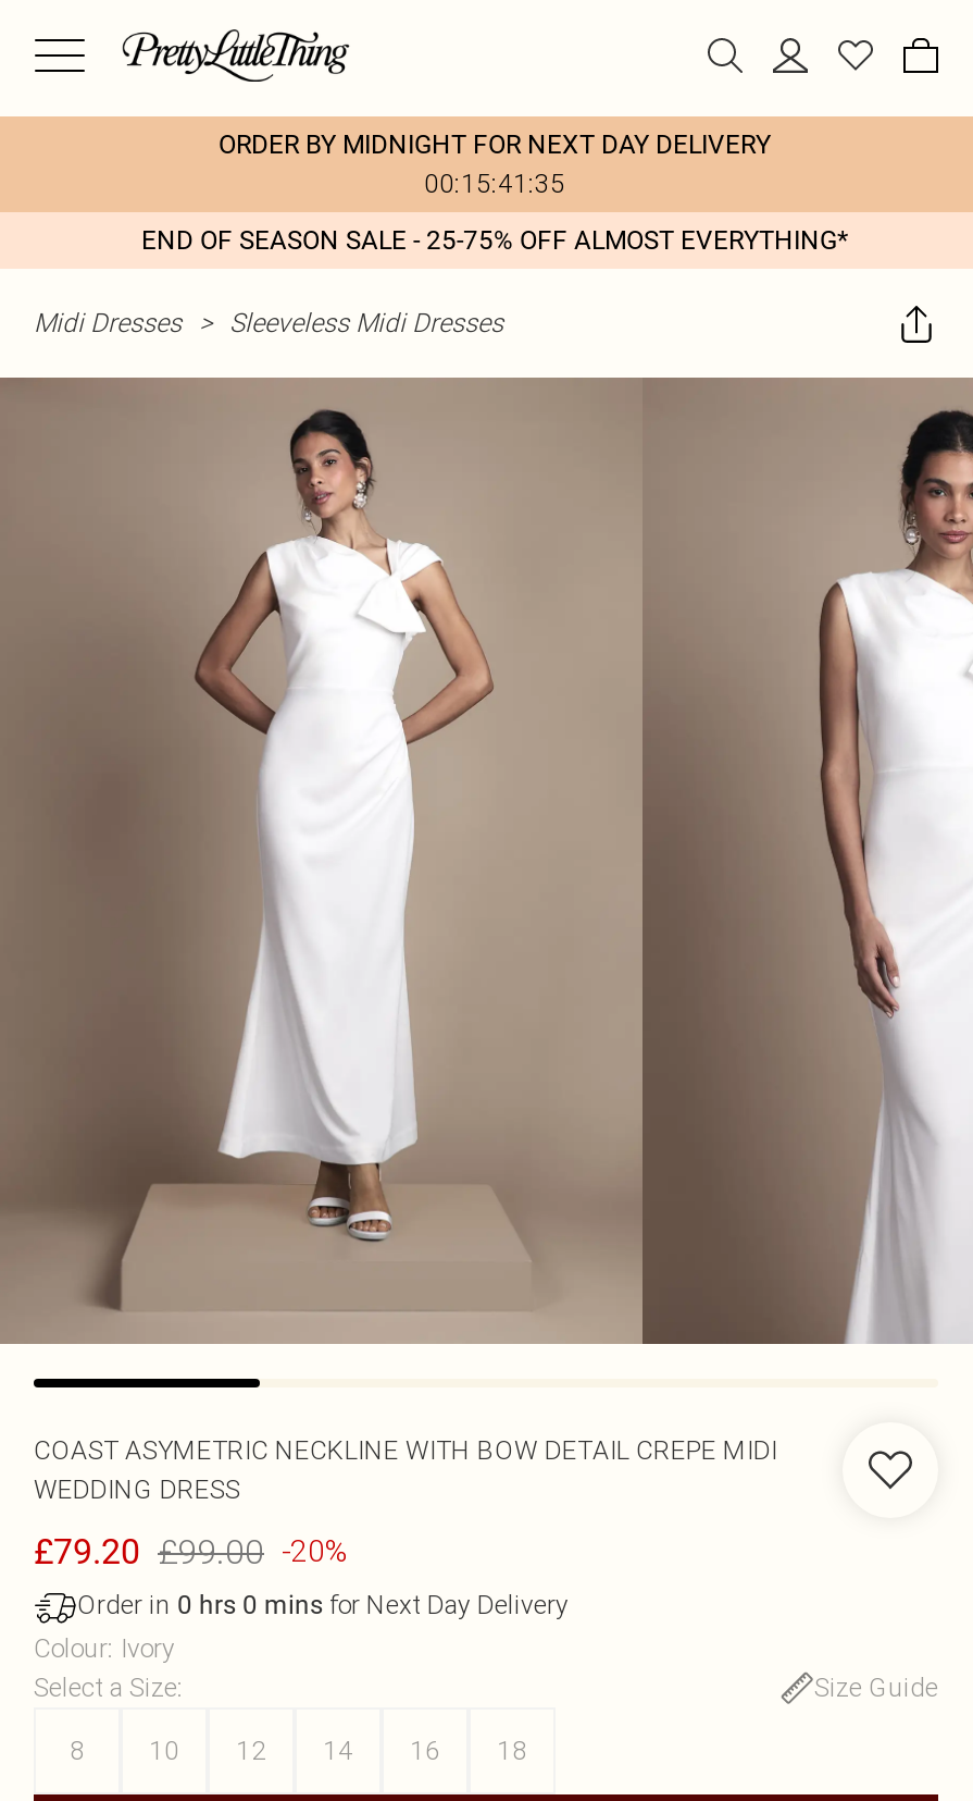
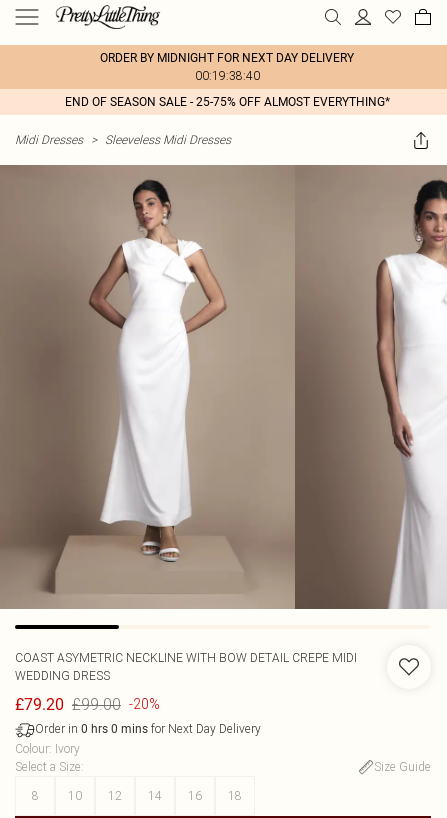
- 00:15:41:35
+ 00:19:38:40
